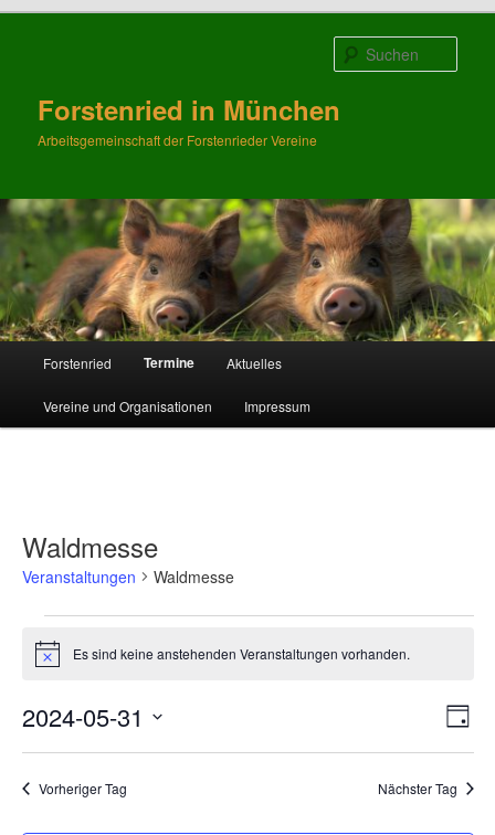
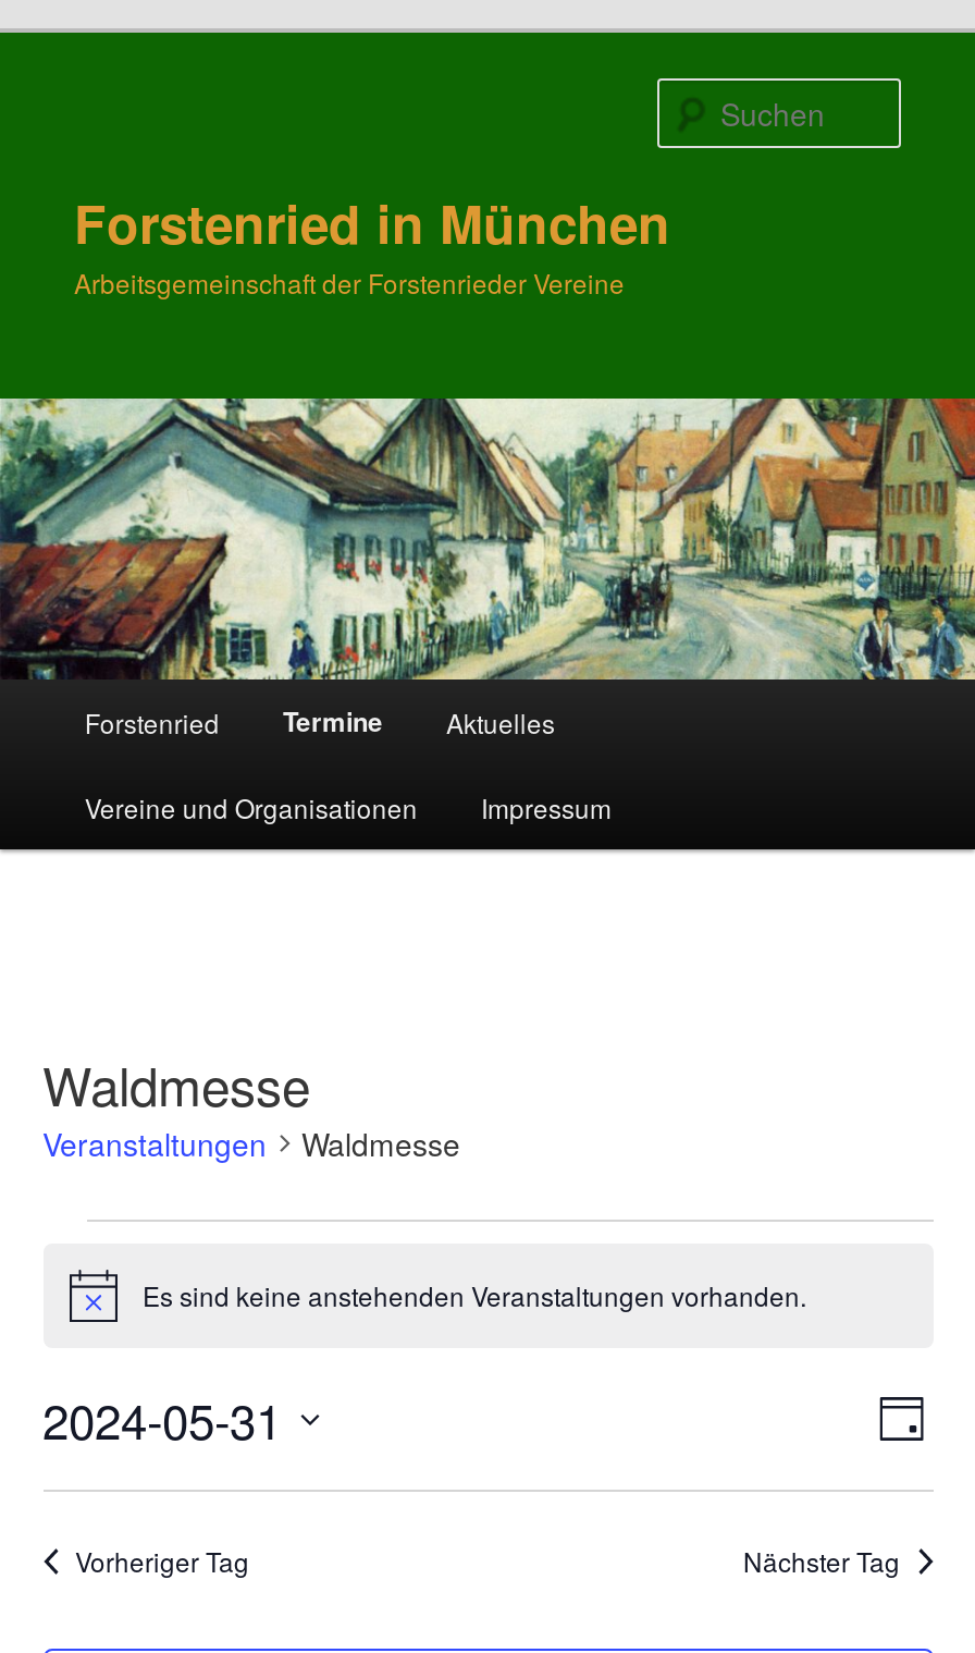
- [image]
+ [image]
